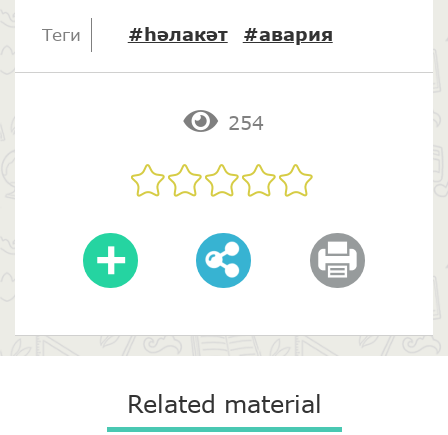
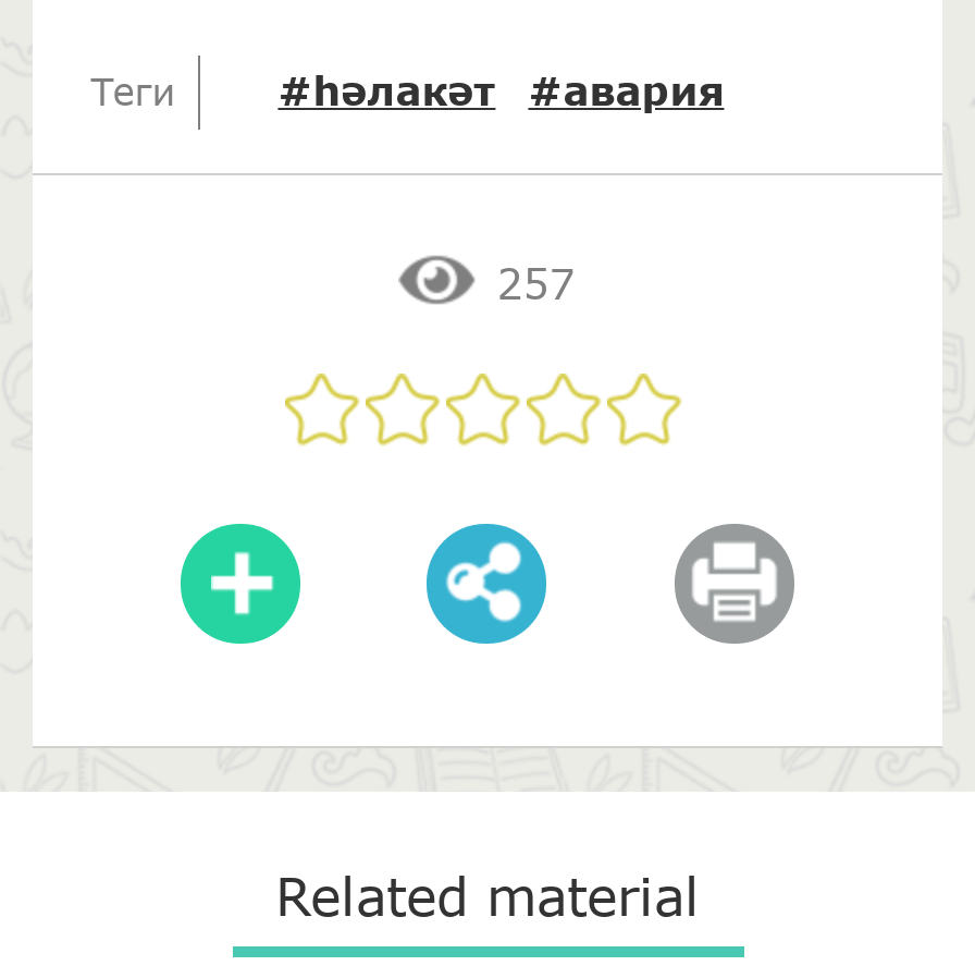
- 254
+ 257
